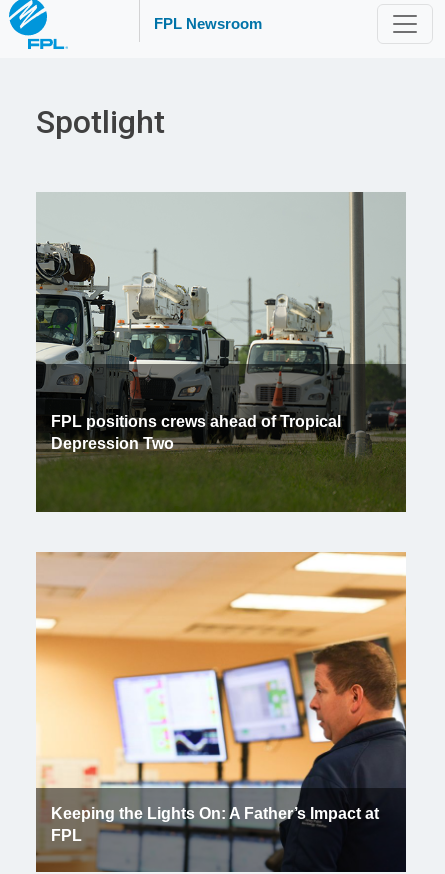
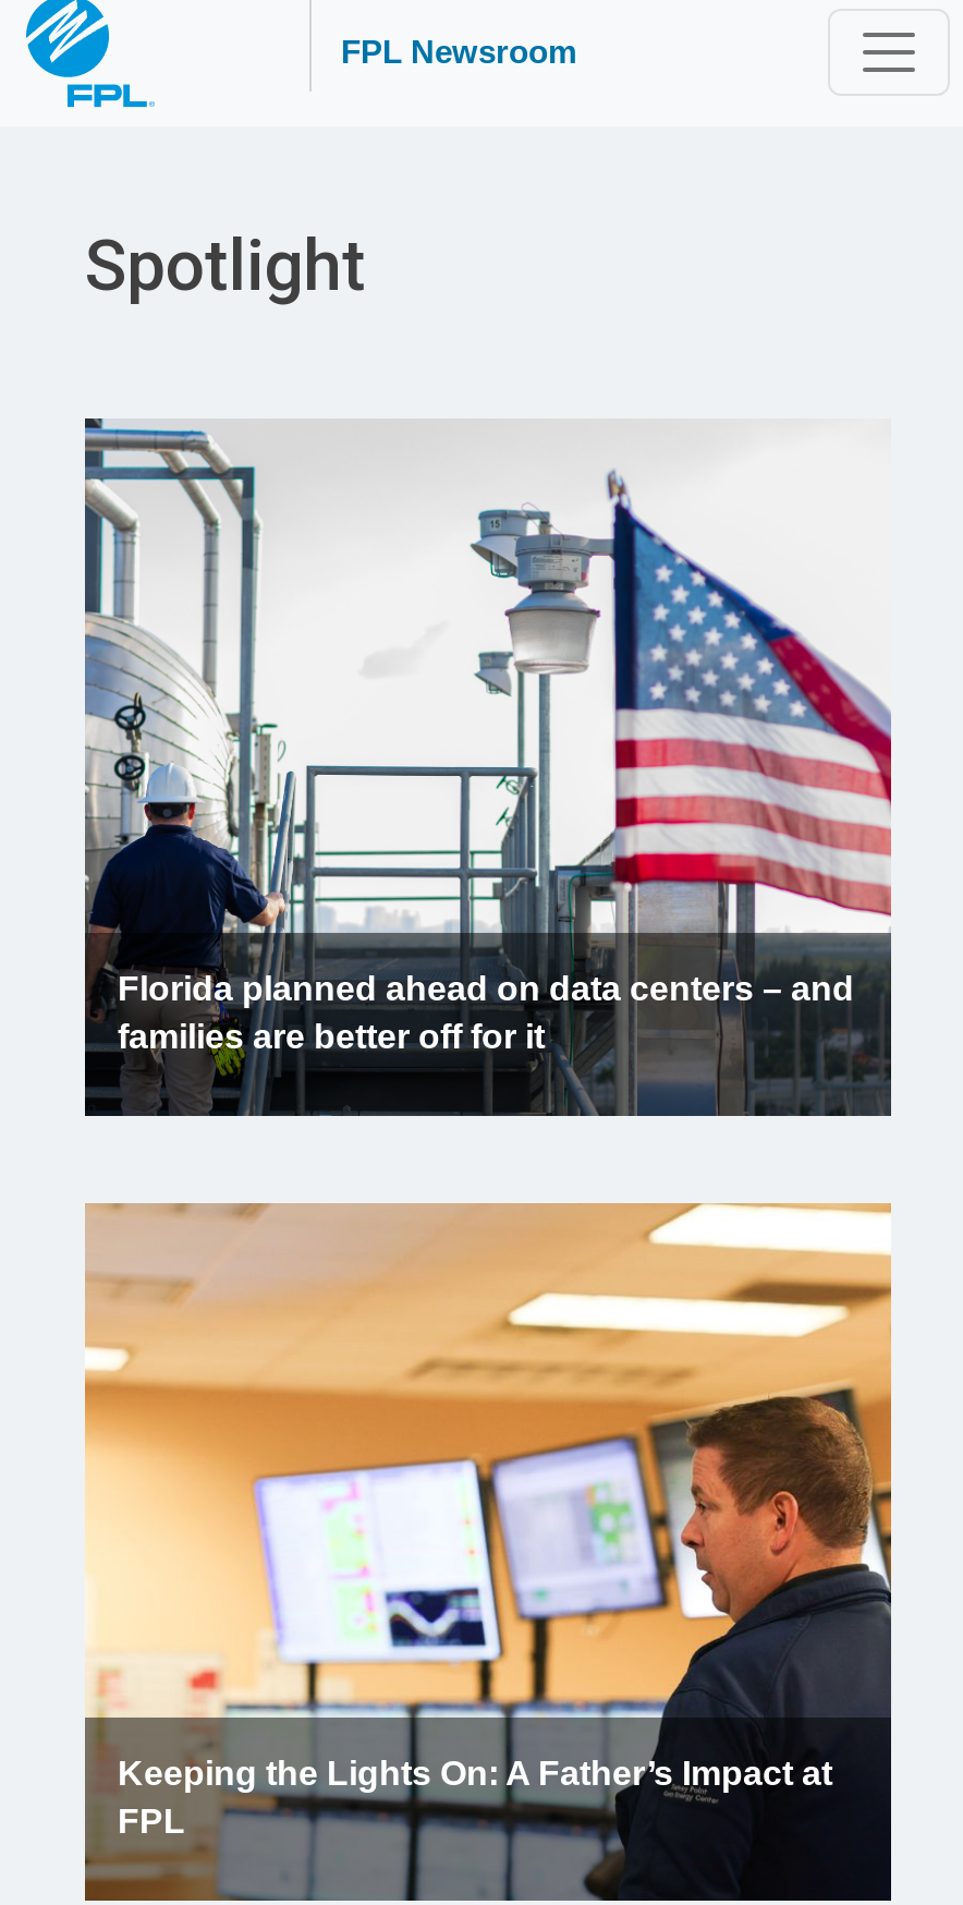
- [image]
- FPL positions crews ahead of Tropical
- Depression Two
+ [image]
+ Florida planned ahead on data centers – and
+ families are better off for it
